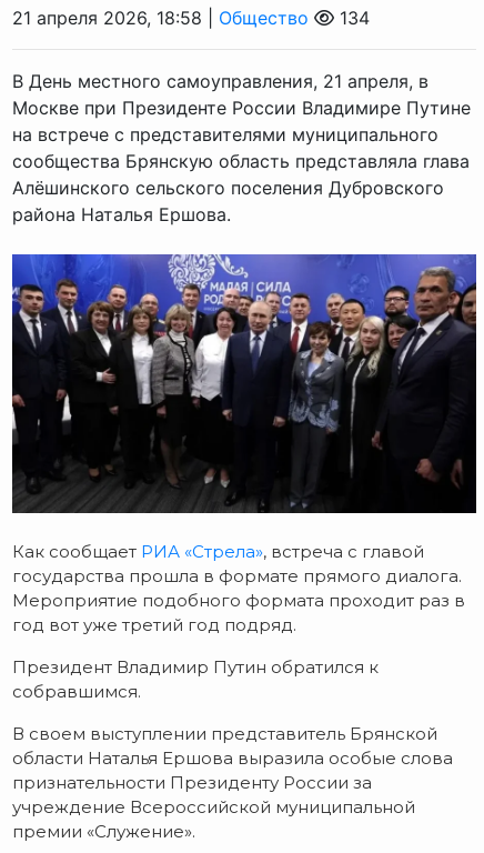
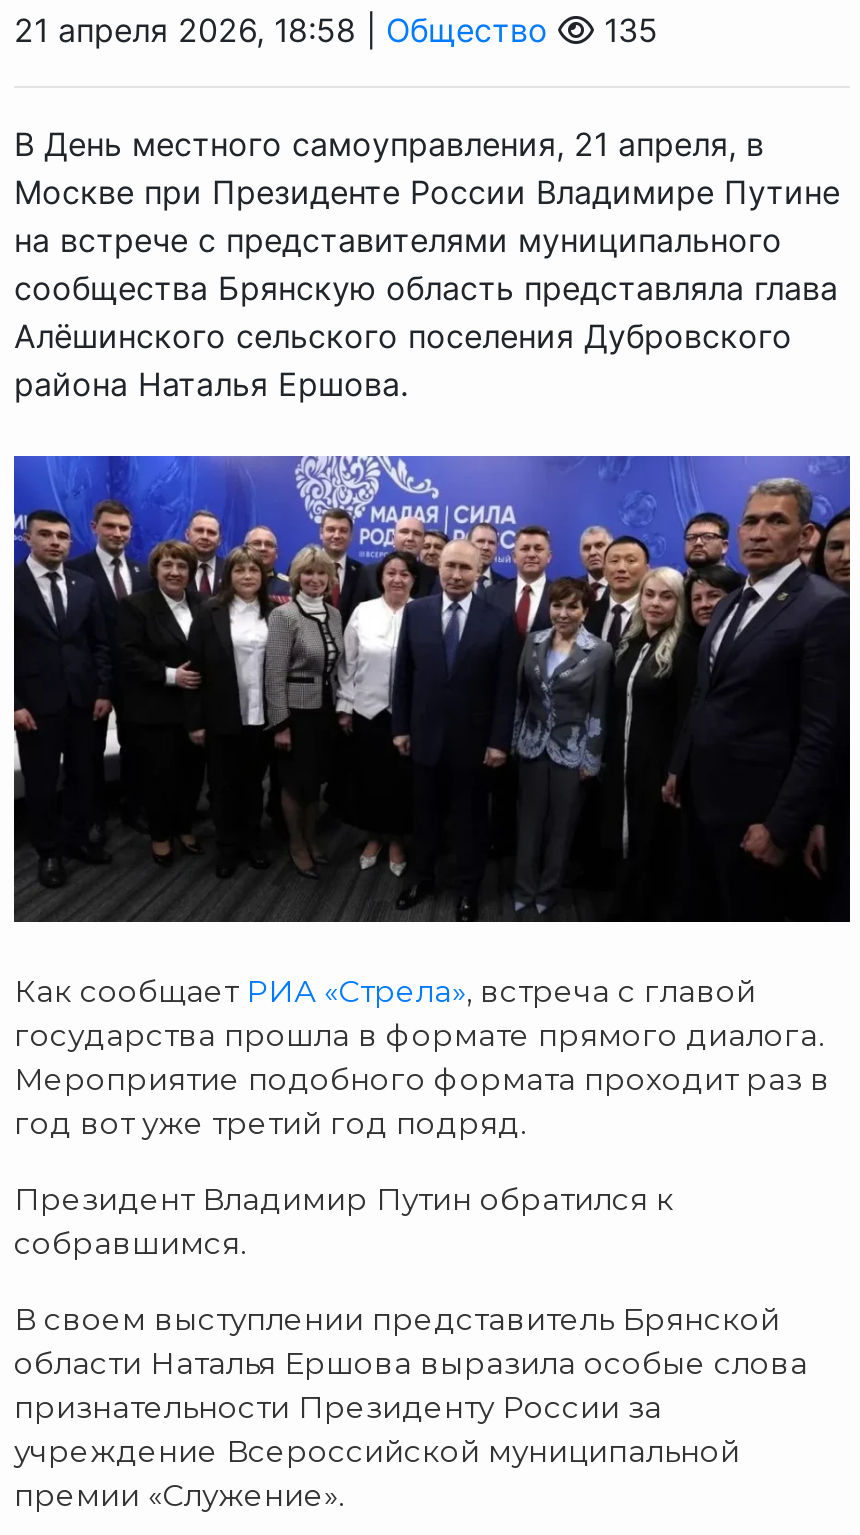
- 134
+ 135
